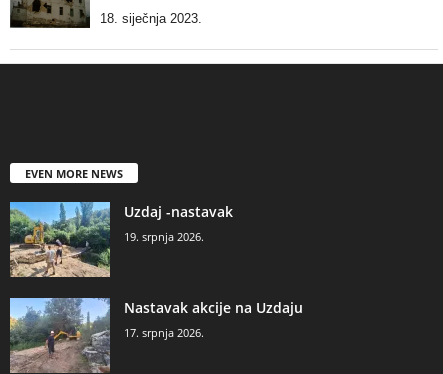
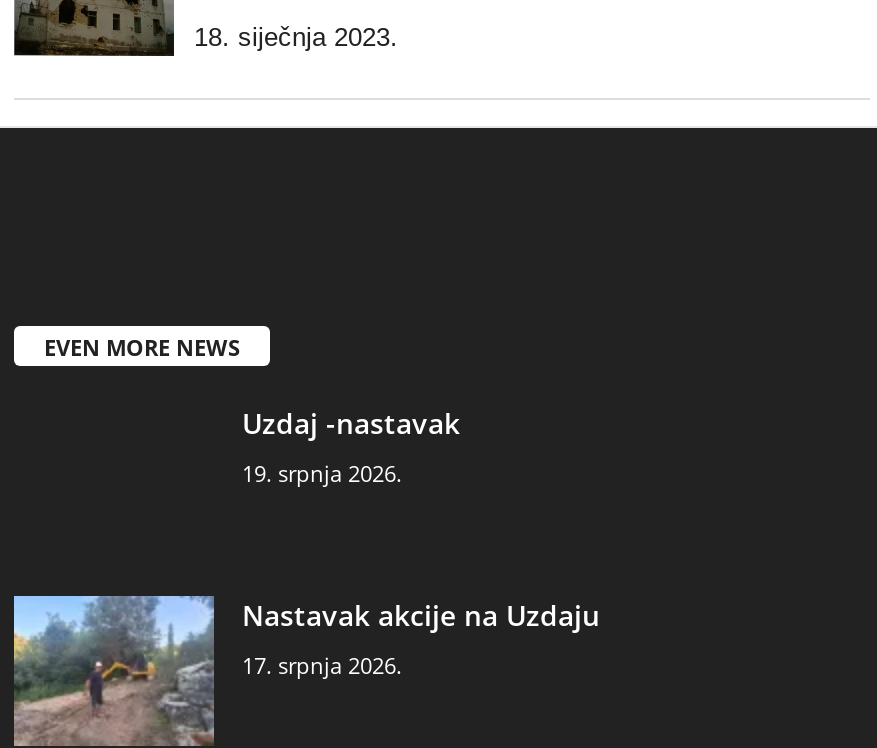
- [image]
